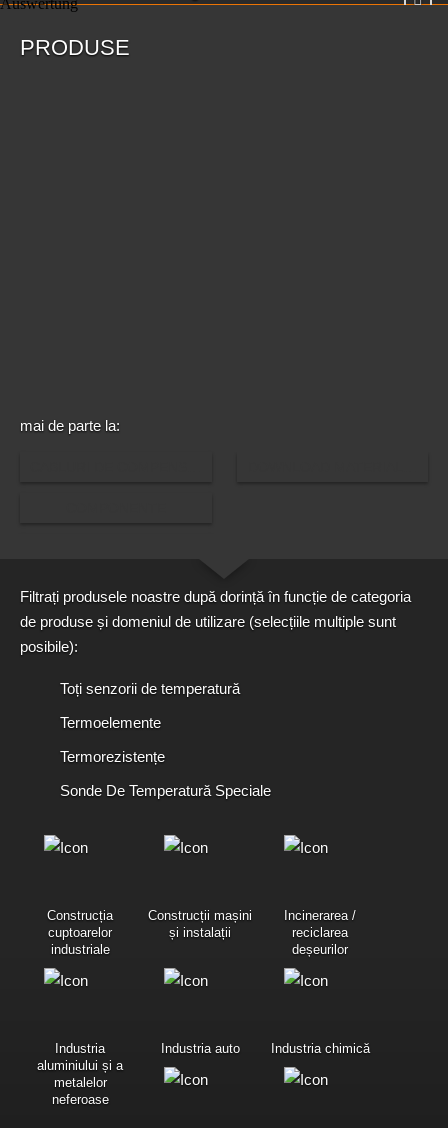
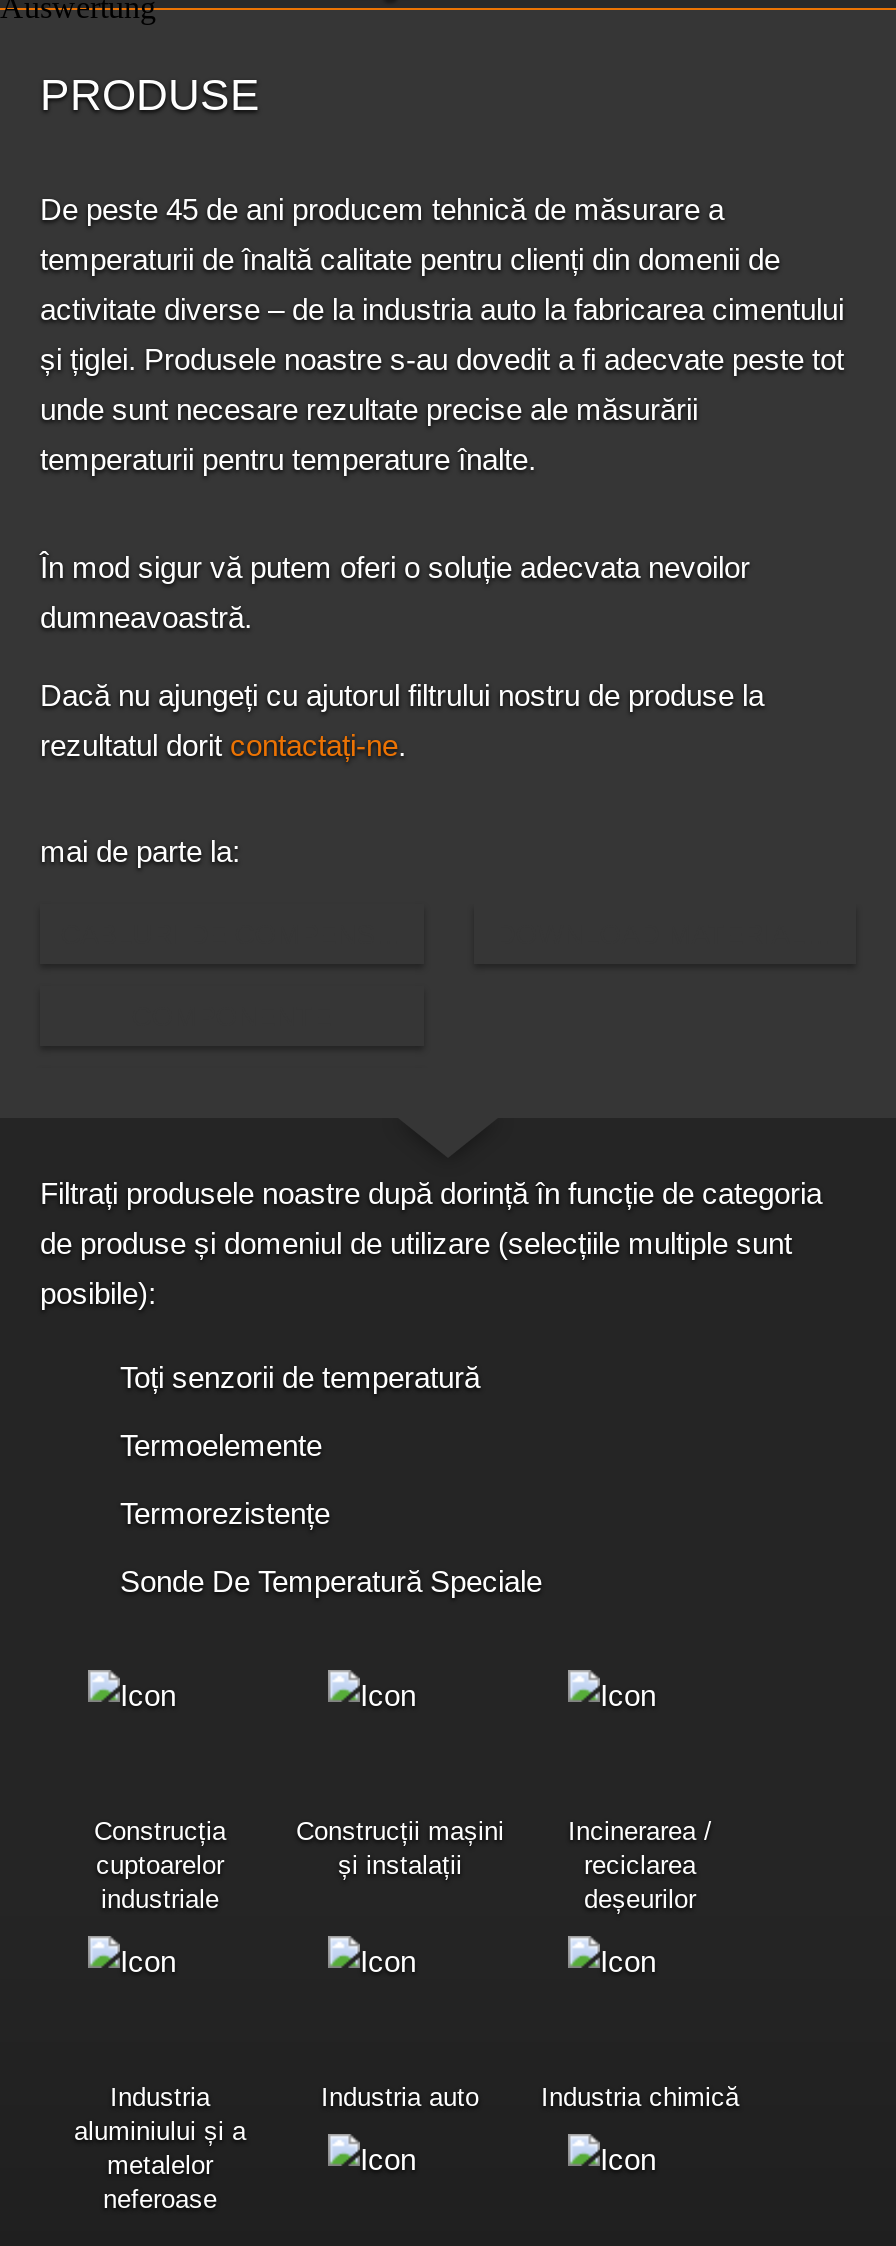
+ De peste 45 de ani producem tehnică de măsurare a
+ temperaturii de înaltă calitate pentru clienți din domenii de
+ activitate diverse – de la industria auto la fabricarea cimentului
+ și țiglei. Produsele noastre s-au dovedit a fi adecvate peste tot
+ unde sunt necesare rezultate precise ale măsurării
+ temperaturii pentru temperature înalte.
+ În mod sigur vă putem oferi o soluție adecvata nevoilor
+ dumneavoastră.
+ Dacă nu ajungeți cu ajutorul filtrului nostru de produse la
+ rezultatul dorit contactați-ne.
